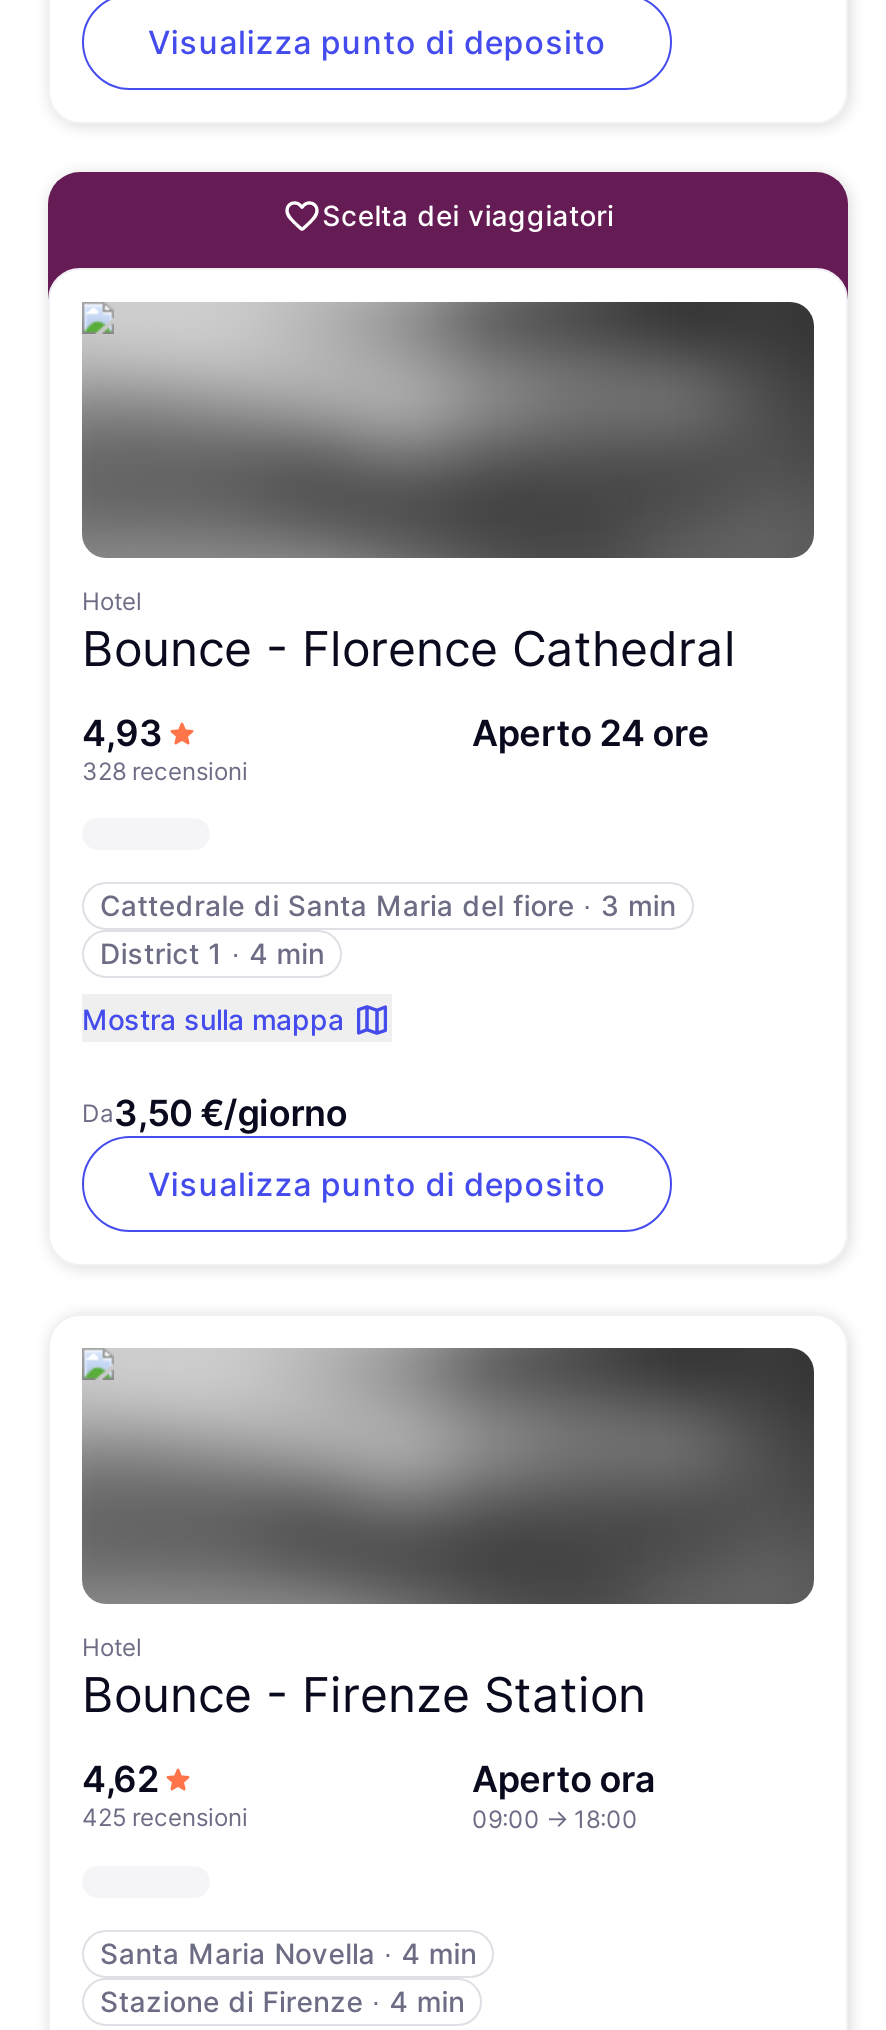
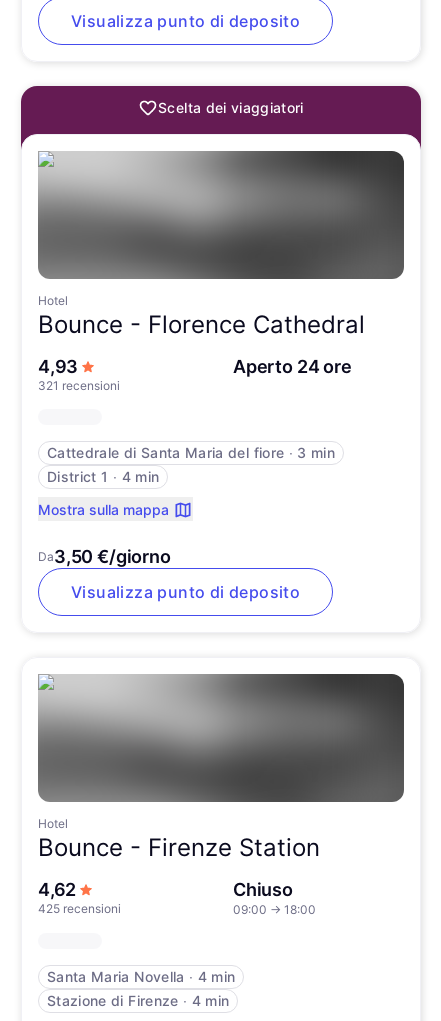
- 328 recensioni
+ 321 recensioni

- Aperto ora
+ Chiuso
